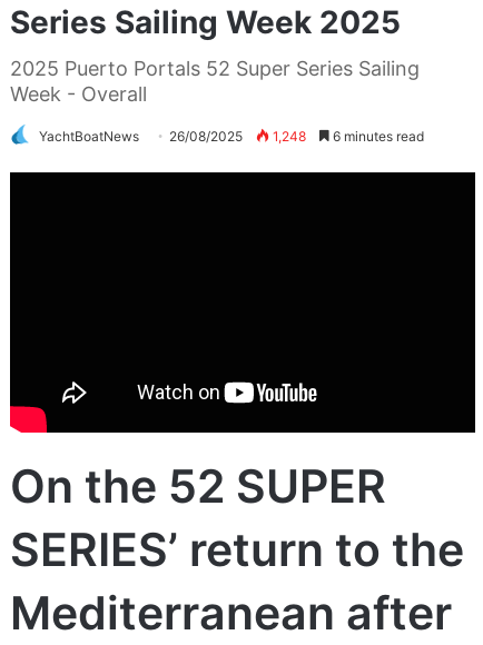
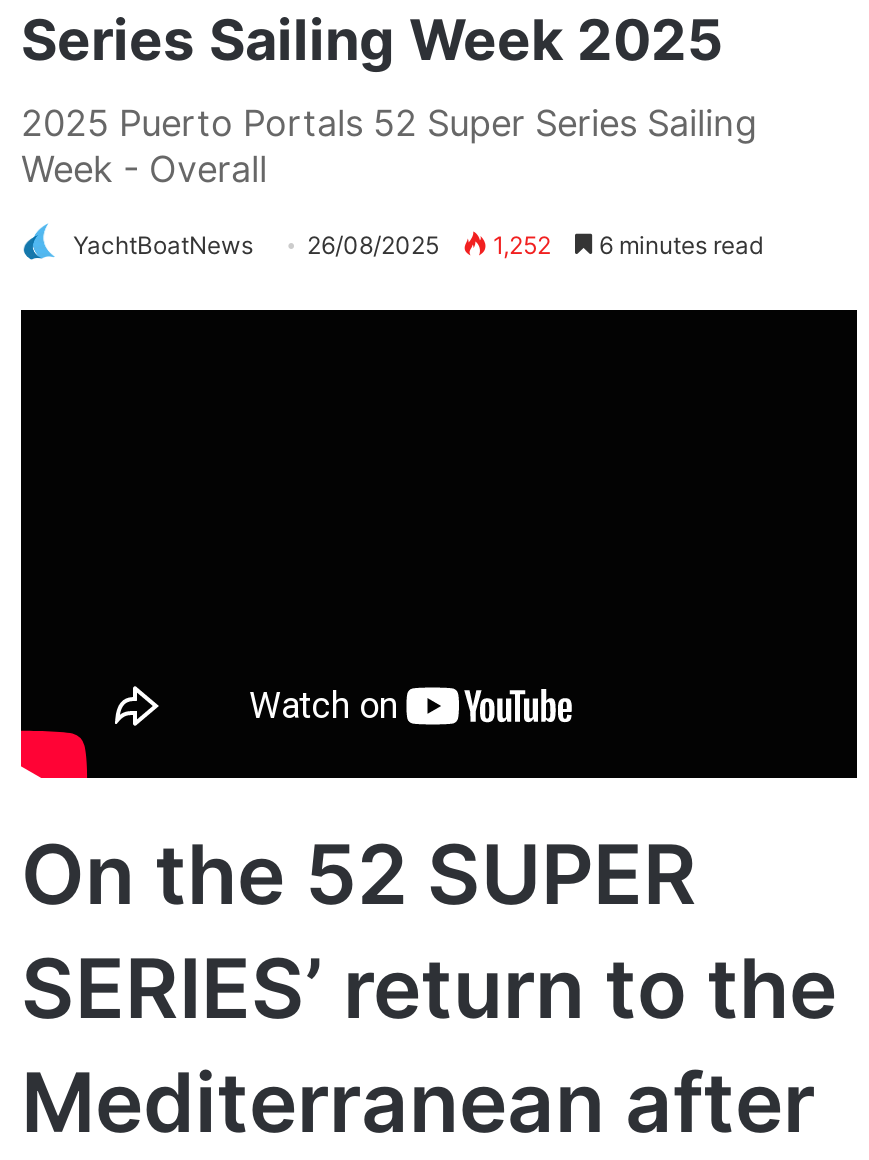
- YachtBoatNews 26/08/2025 1,248 6 minutes read
+ YachtBoatNews 26/08/2025 1,252 6 minutes read
